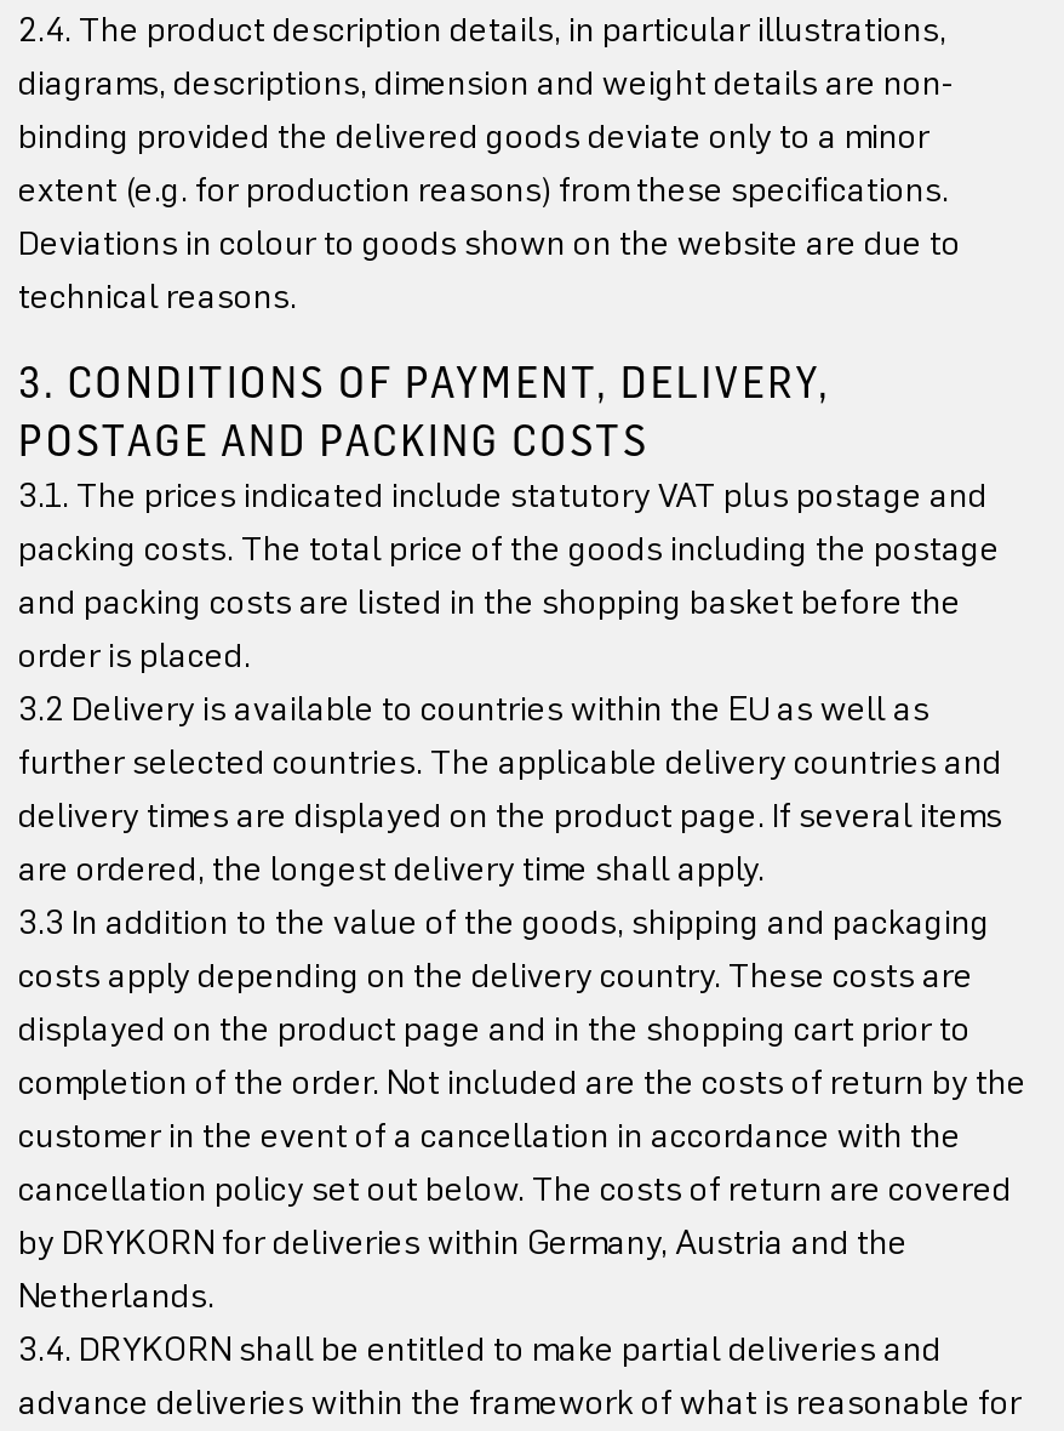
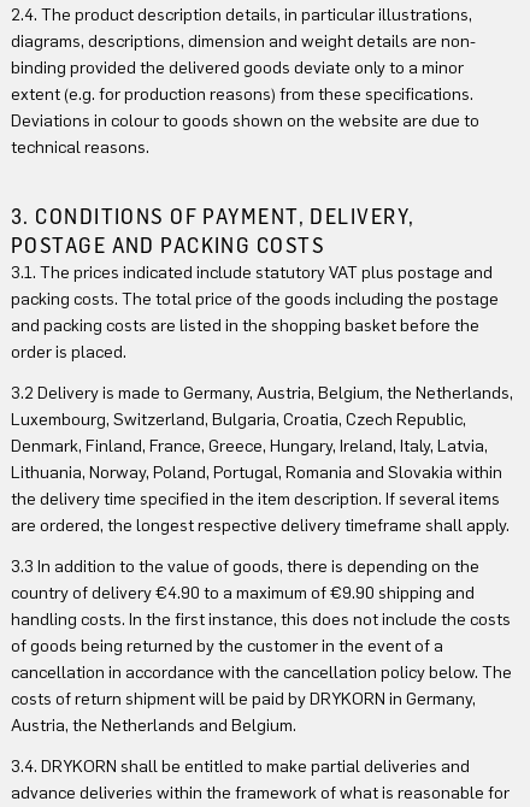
- 3.2 Delivery is available to countries within the EU as well as
- further selected countries. The applicable delivery countries and
- delivery times are displayed on the product page. If several items
- are ordered, the longest delivery time shall apply.
- 3.3 In addition to the value of the goods, shipping and packaging
- costs apply depending on the delivery country. These costs are
- displayed on the product page and in the shopping cart prior to
- completion of the order. Not included are the costs of return by the
- customer in the event of a cancellation in accordance with the
- cancellation policy set out below. The costs of return are covered
- by DRYKORN for deliveries within Germany, Austria and the
- Netherlands.
+ 3.2 Delivery is made to Germany, Austria, Belgium, the Netherlands,
+ Luxembourg, Switzerland, Bulgaria, Croatia, Czech Republic,
+ Denmark, Finland, France, Greece, Hungary, Ireland, Italy, Latvia,
+ Lithuania, Norway, Poland, Portugal, Romania and Slovakia within
+ the delivery time specified in the item description. If several items
+ are ordered, the longest respective delivery timeframe shall apply.
+ 3.3 In addition to the value of goods, there is depending on the
+ country of delivery €4.90 to a maximum of €9.90 shipping and
+ handling costs. In the first instance, this does not include the costs
+ of goods being returned by the customer in the event of a
+ cancellation in accordance with the cancellation policy below. The
+ costs of return shipment will be paid by DRYKORN in Germany,
+ Austria, the Netherlands and Belgium.
